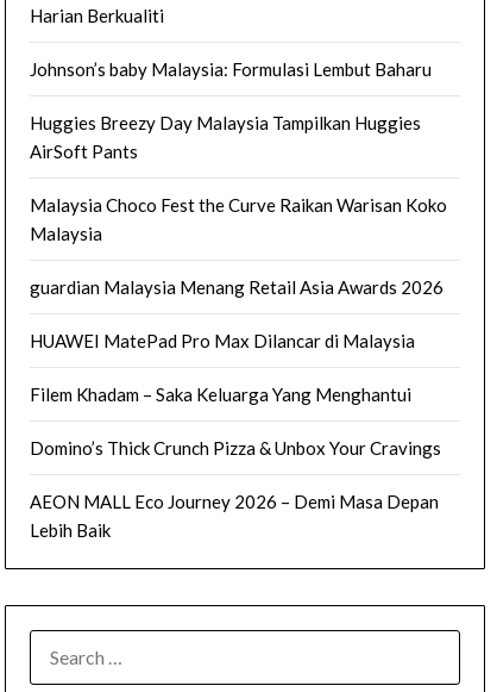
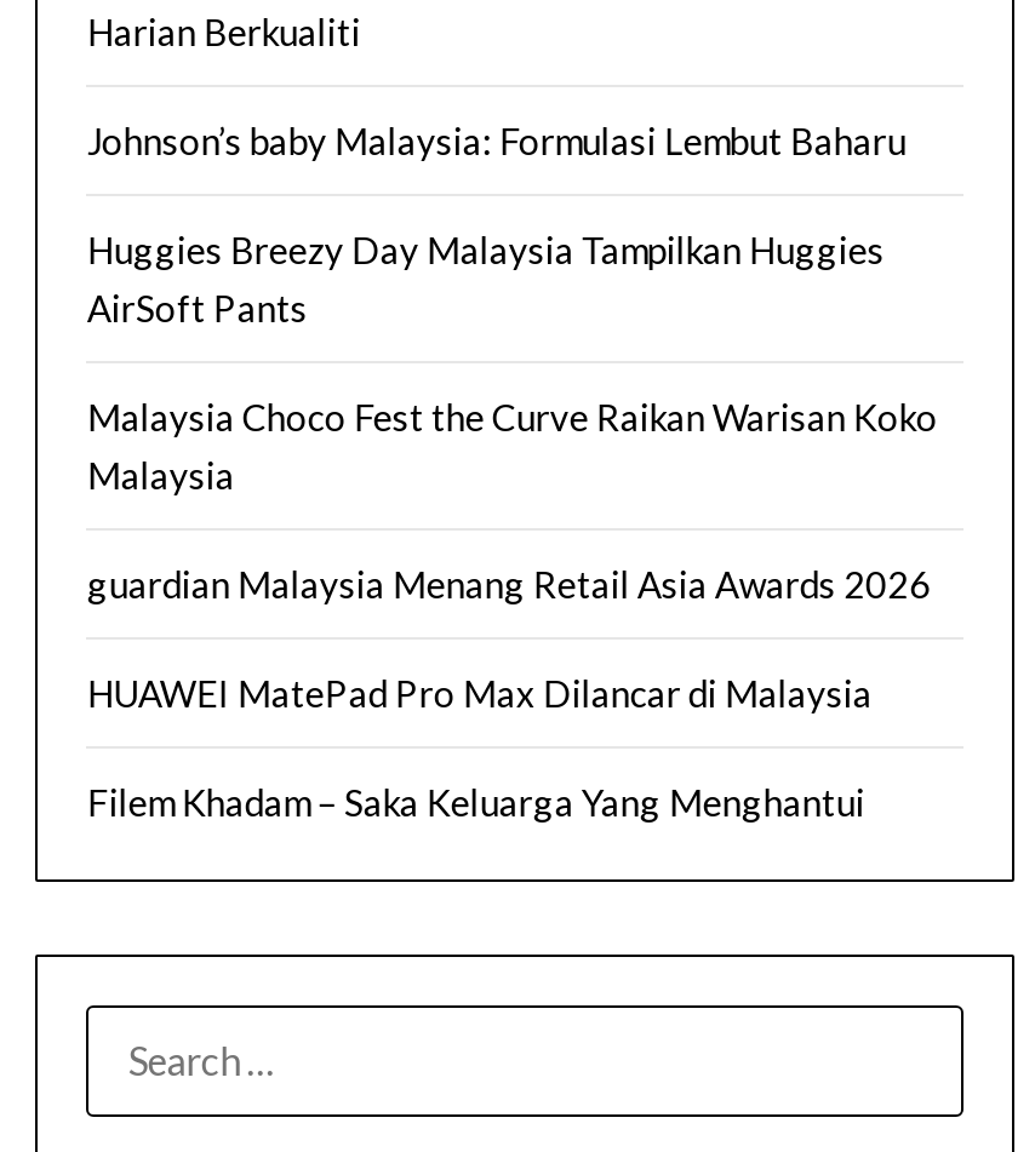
- Domino’s Thick Crunch Pizza & Unbox Your Cravings
- AEON MALL Eco Journey 2026 – Demi Masa Depan
- Lebih Baik
